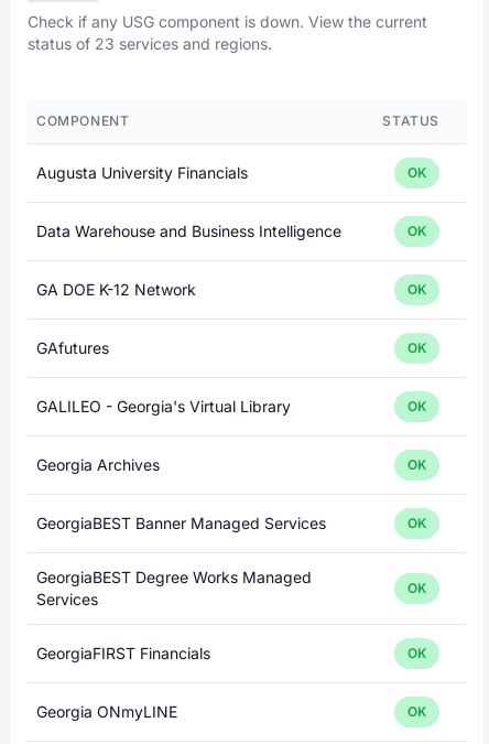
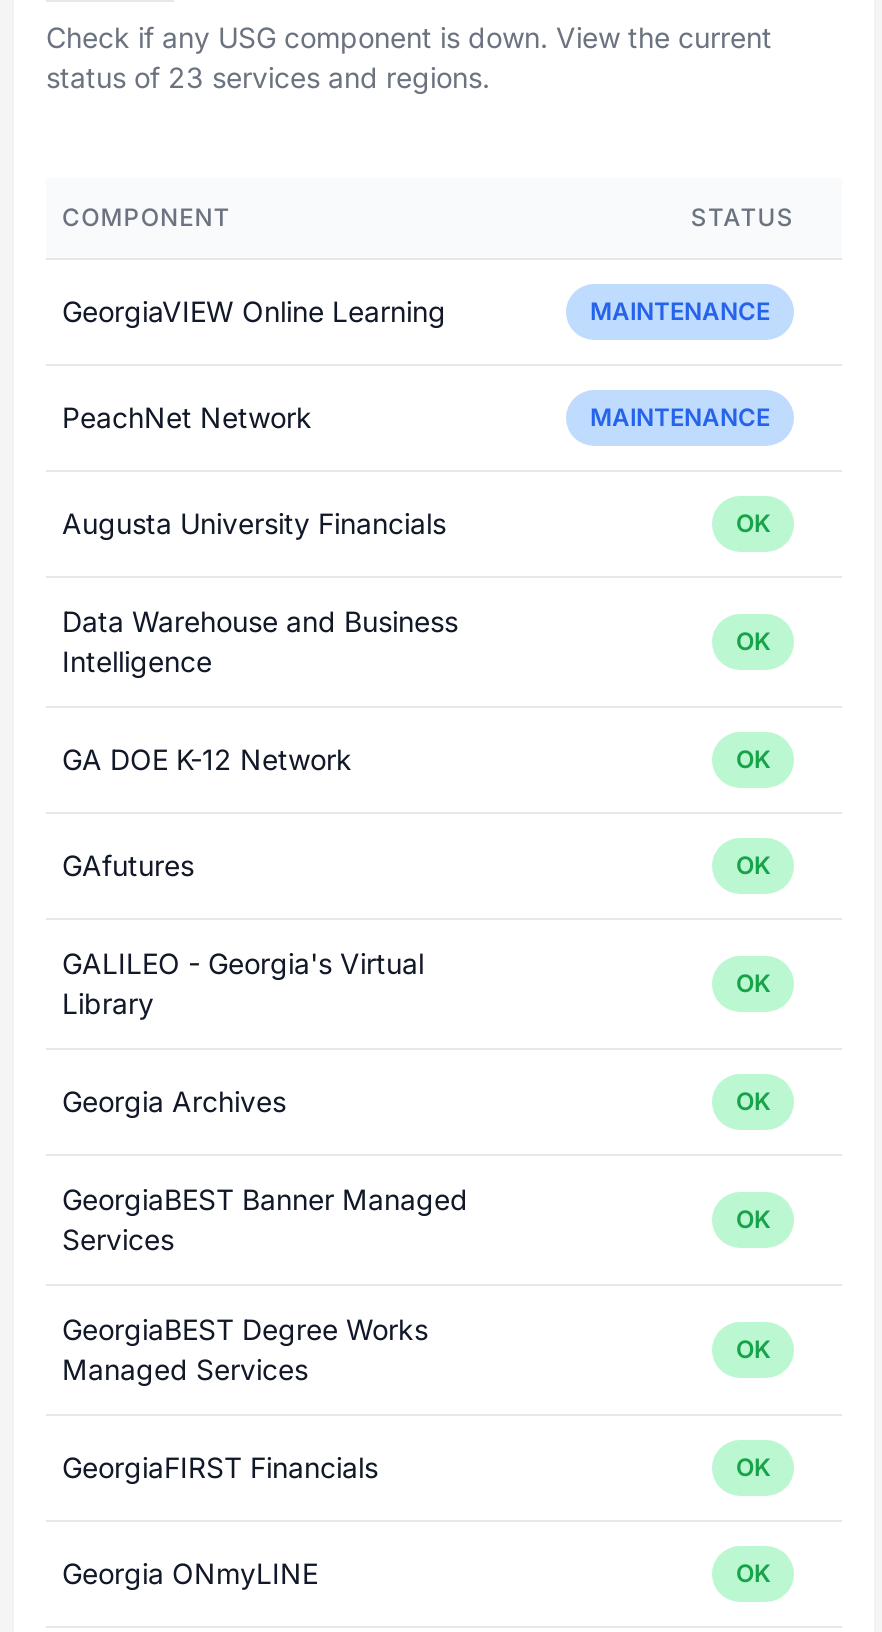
+ GeorgiaVIEW Online Learning
+ MAINTENANCE
+ PeachNet Network
+ MAINTENANCE
